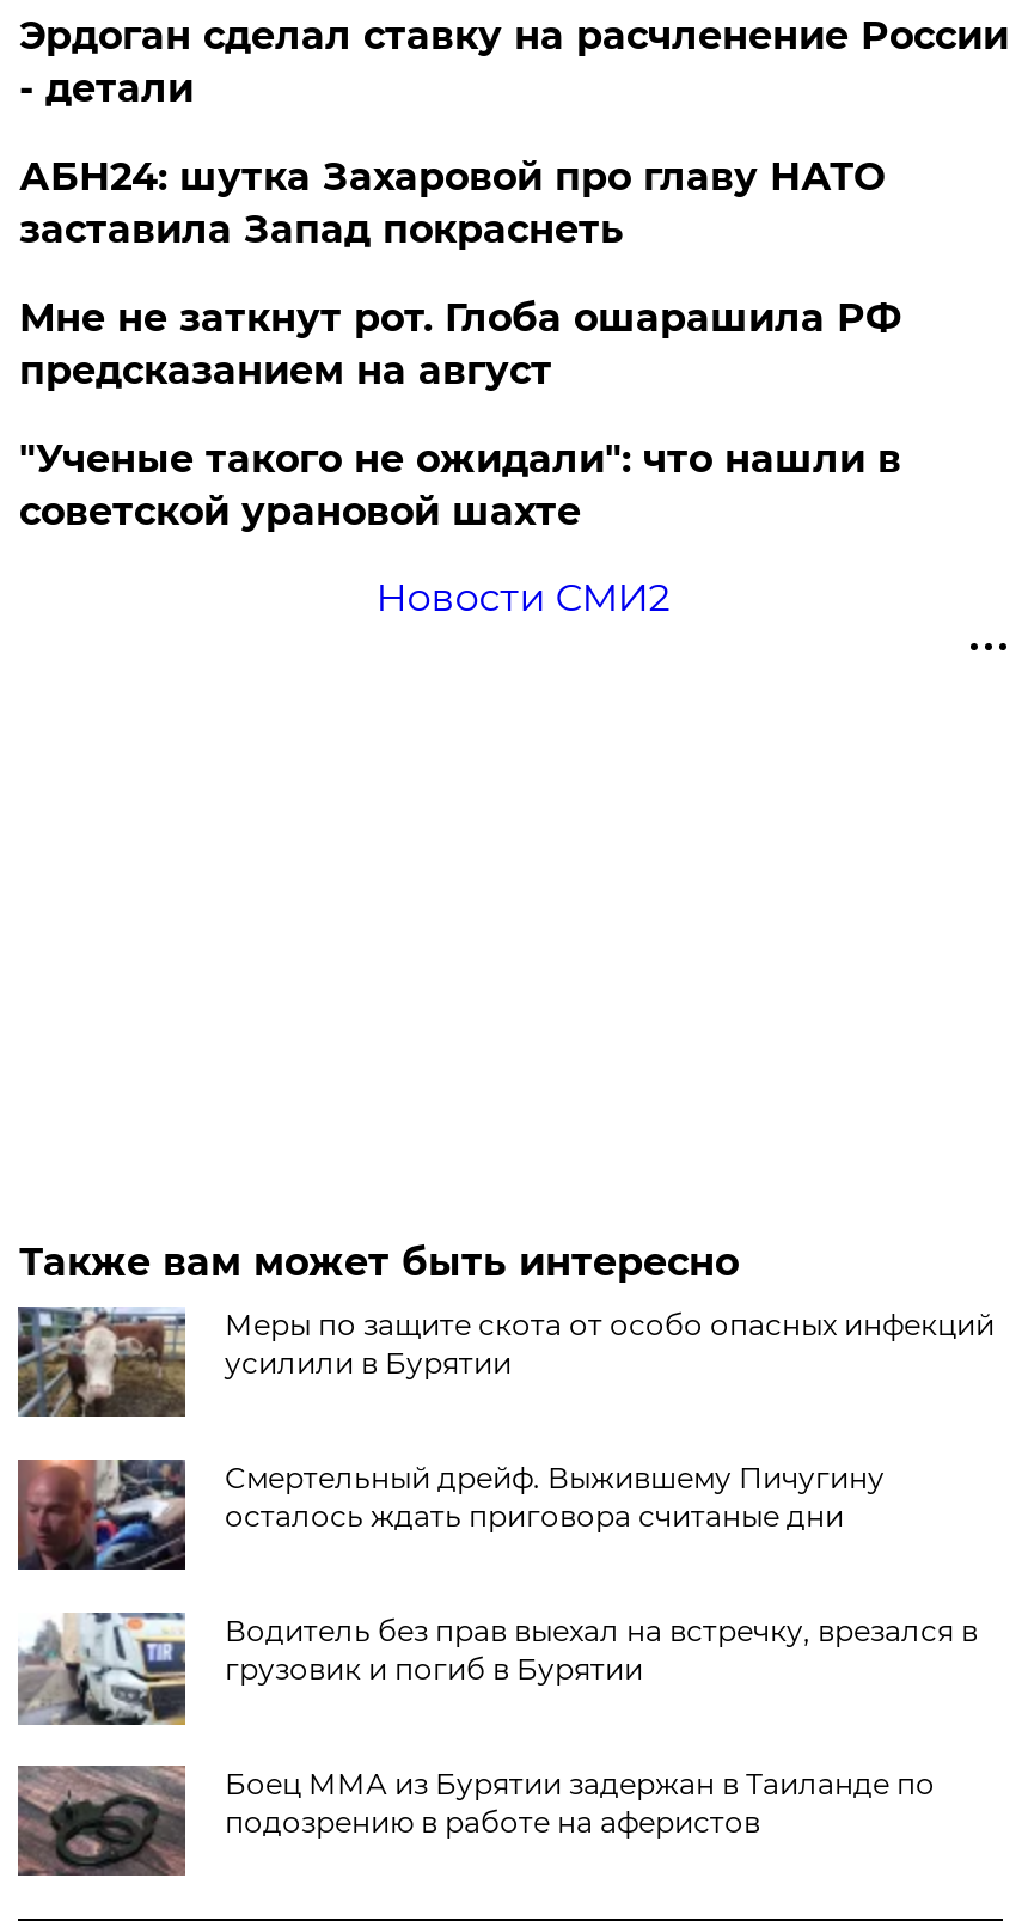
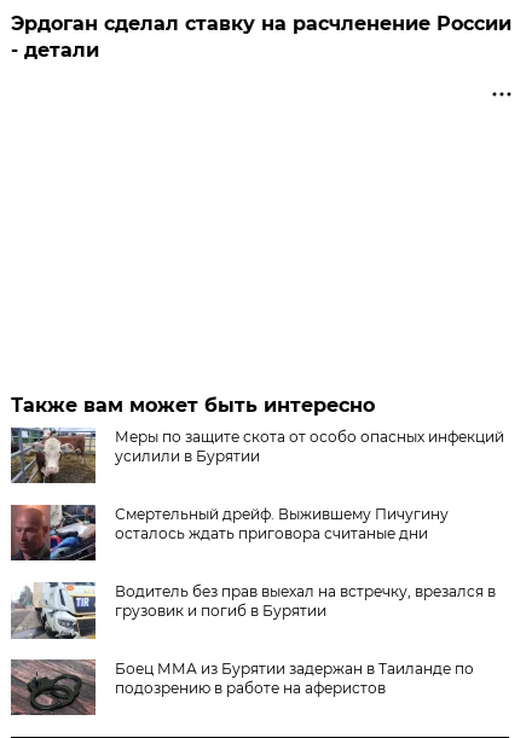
- АБН24: шутка Захаровой про главу НАТО
- заставила Запад покраснеть
- Мне не заткнут рот. Глоба ошарашила РФ
- предсказанием на август
- "Ученые такого не ожидали": что нашли в
- советской урановой шахте
- Новости СМИ2
